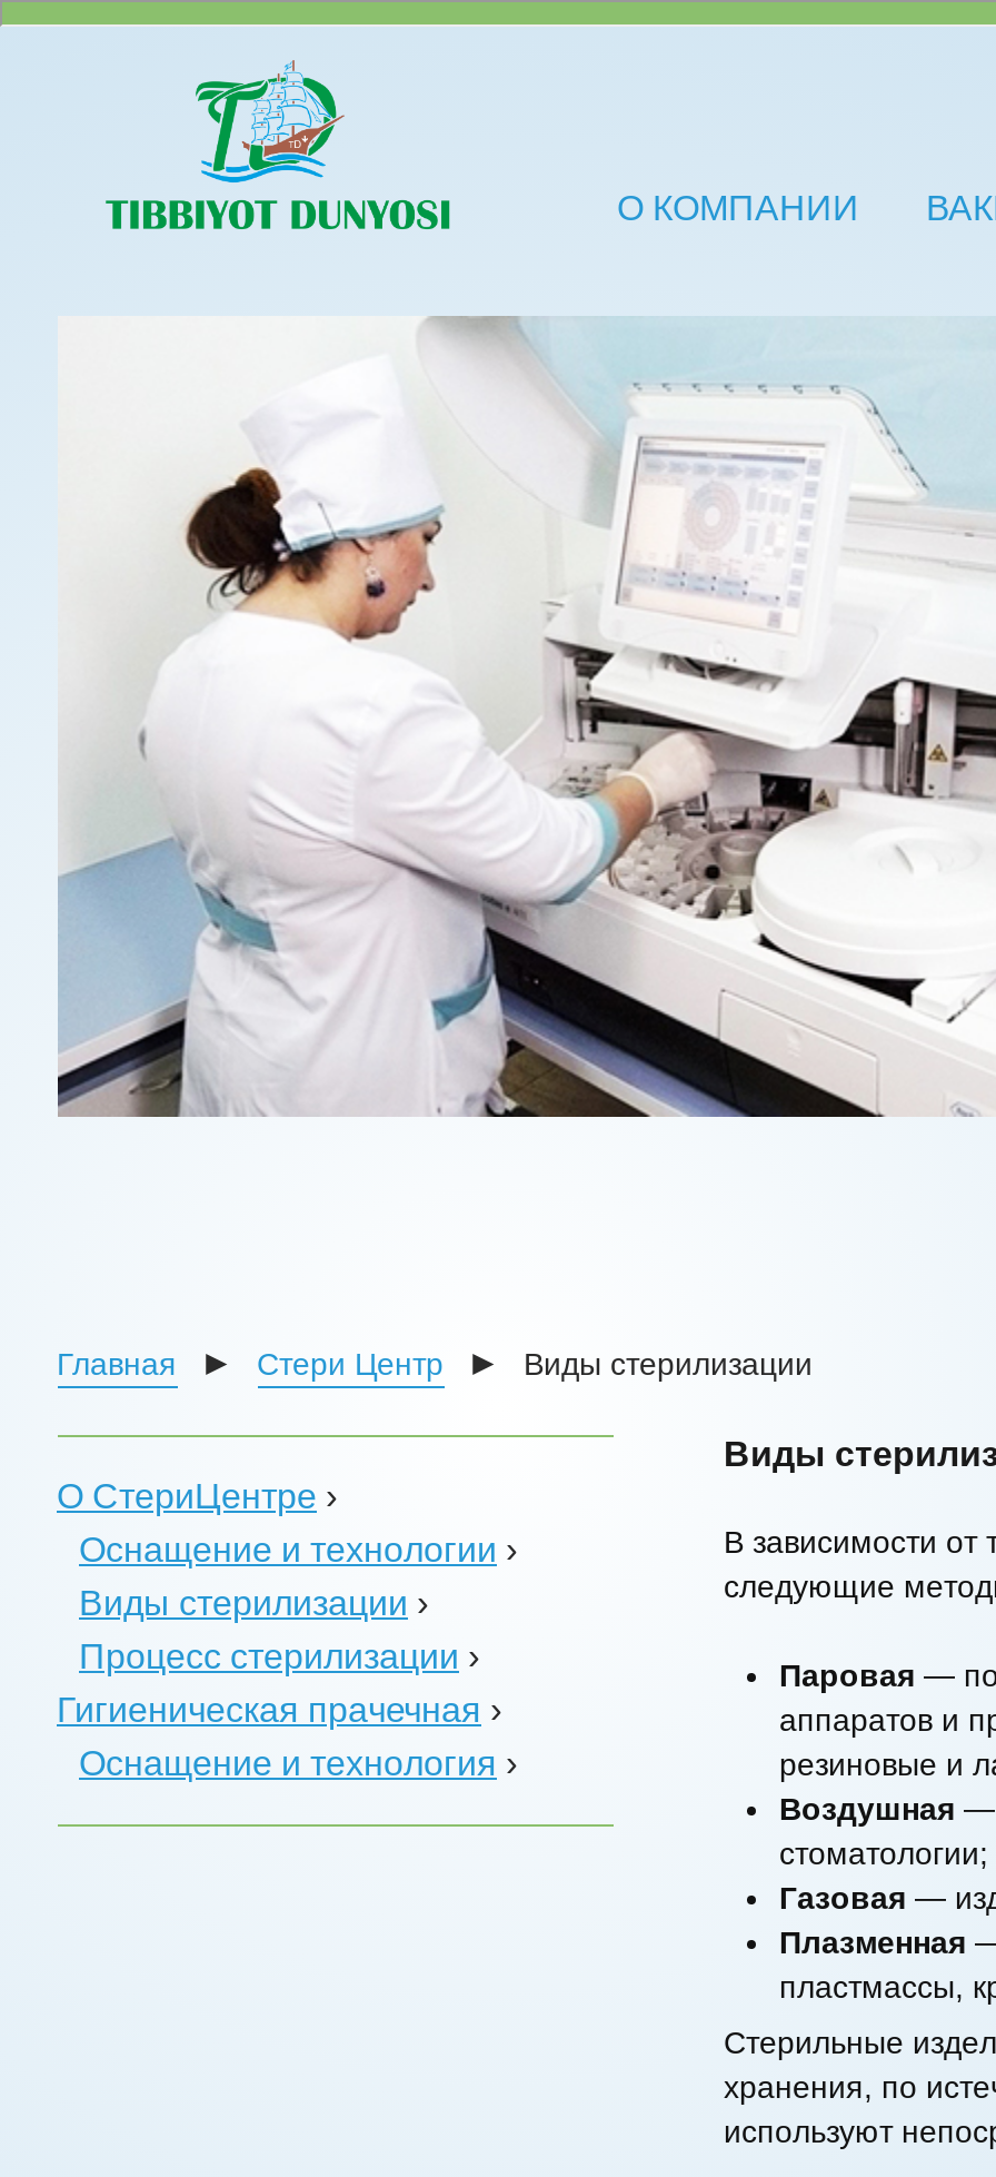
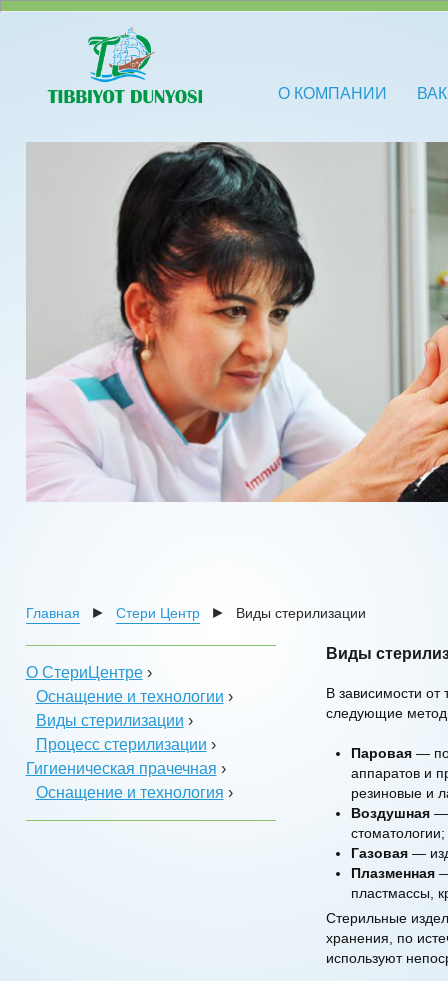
- [image]
+ [image]
